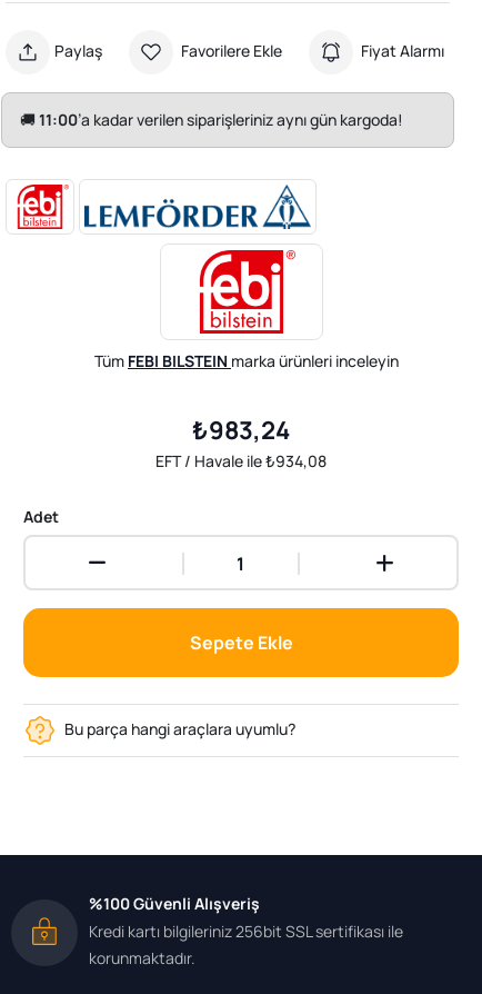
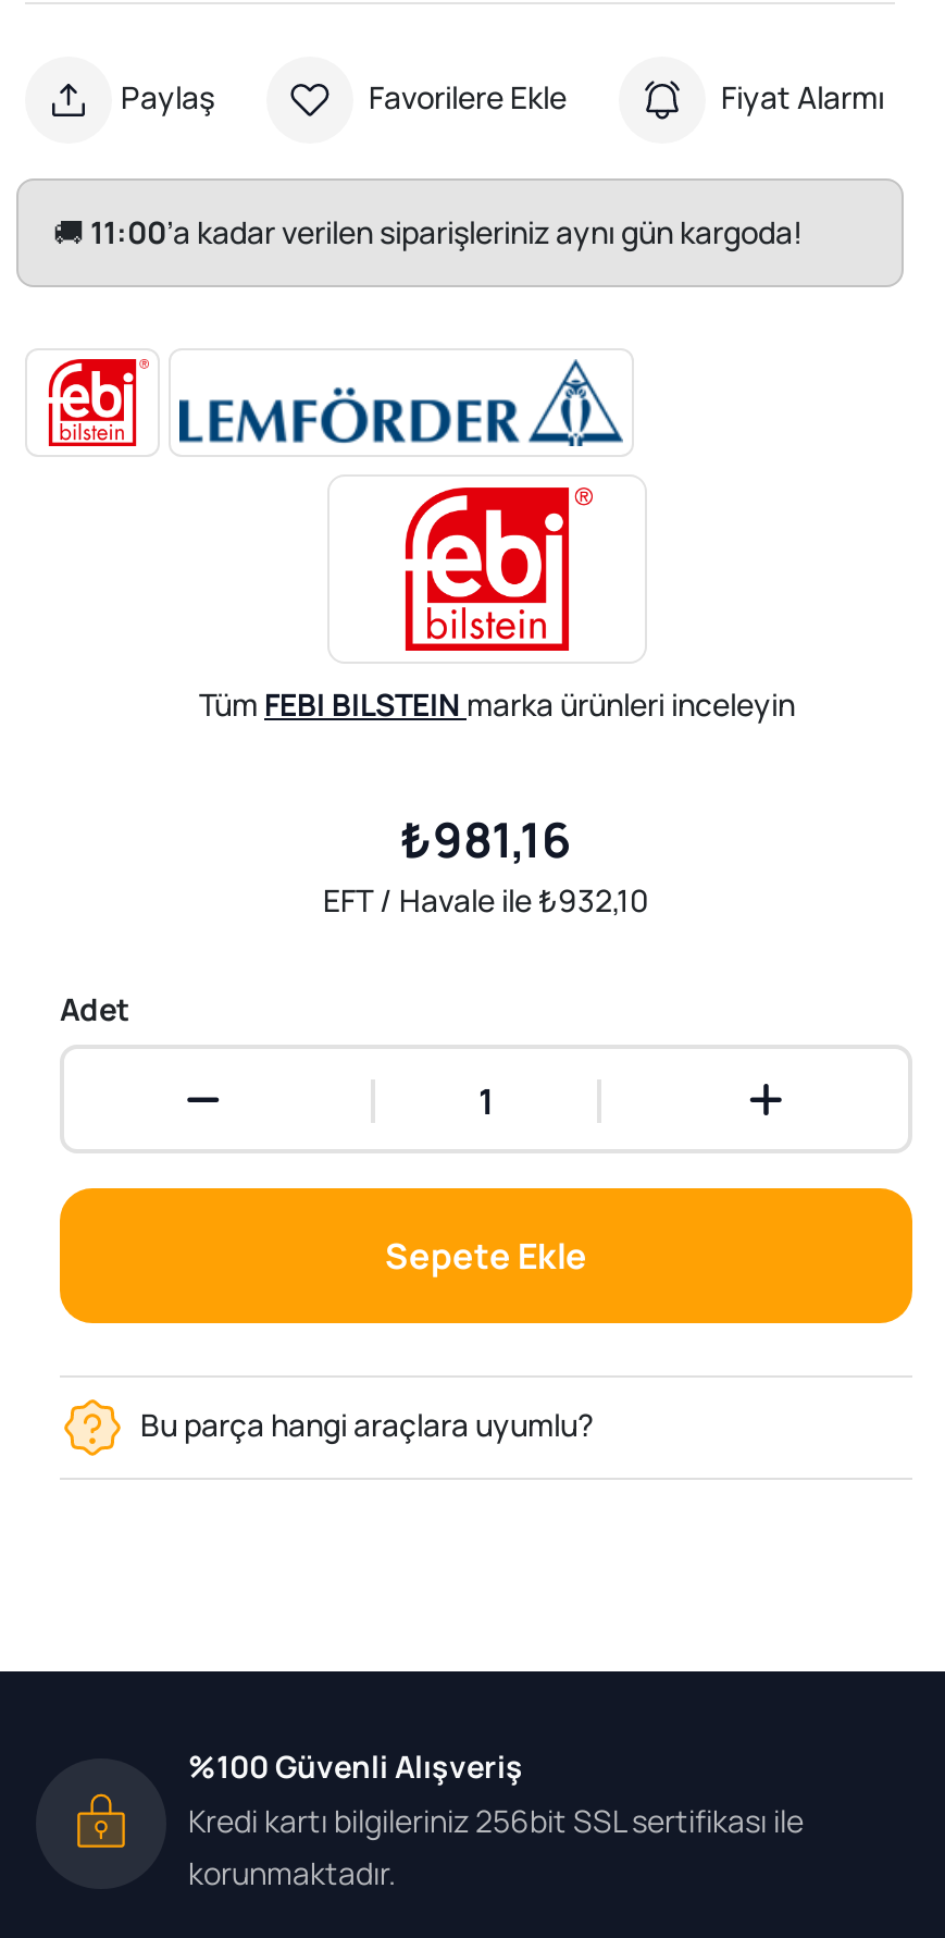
- ₺983,24
+ ₺981,16

- EFT / Havale ile ₺934,08
+ EFT / Havale ile ₺932,10
